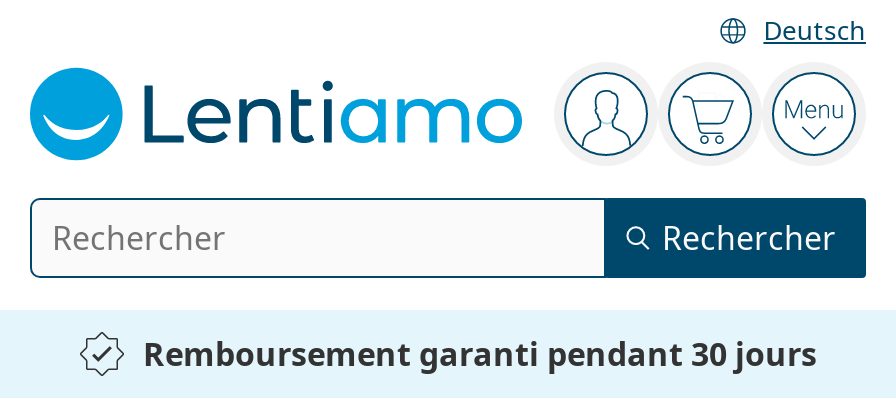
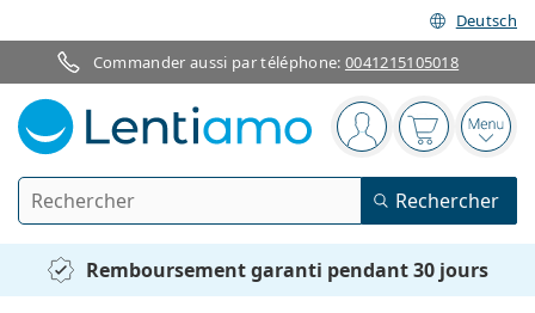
+ Commander aussi par téléphone: 0041215105018
